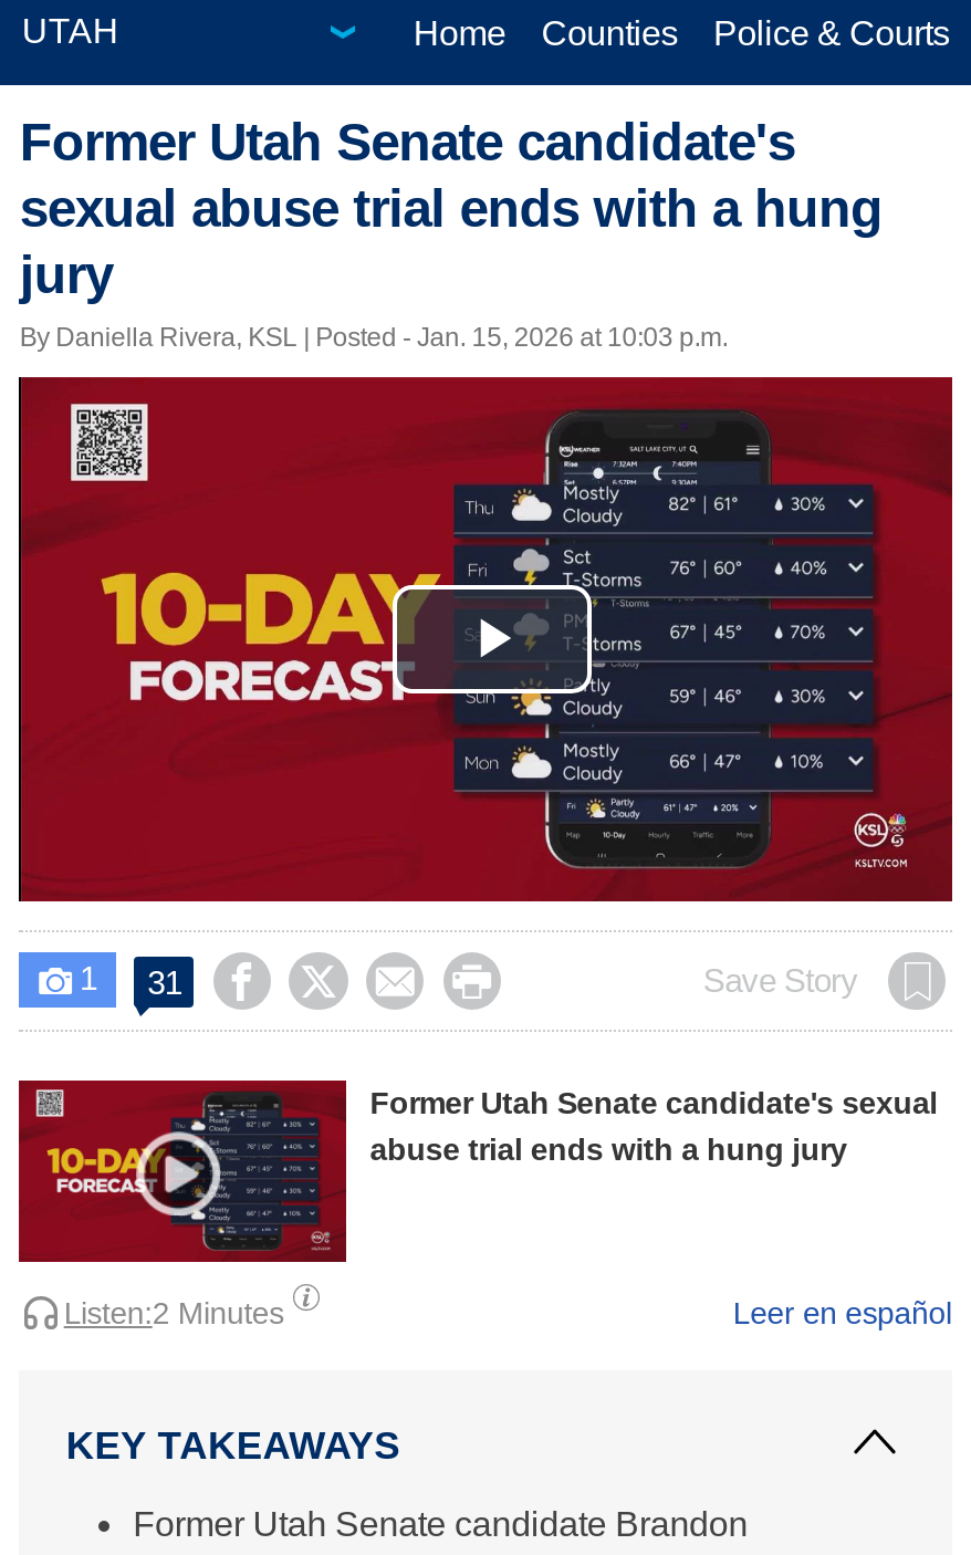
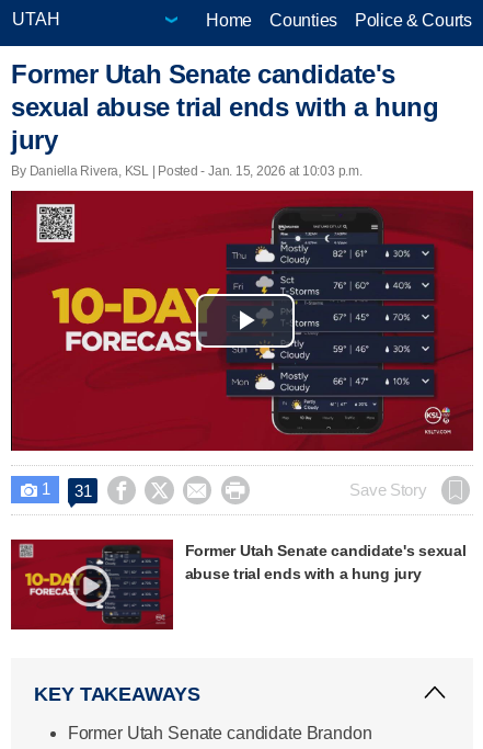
- Leer en español
- Listen:2 Minutes
